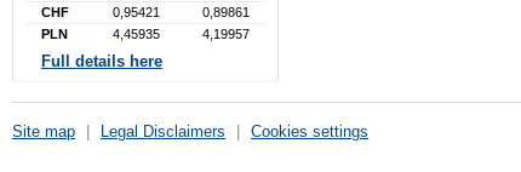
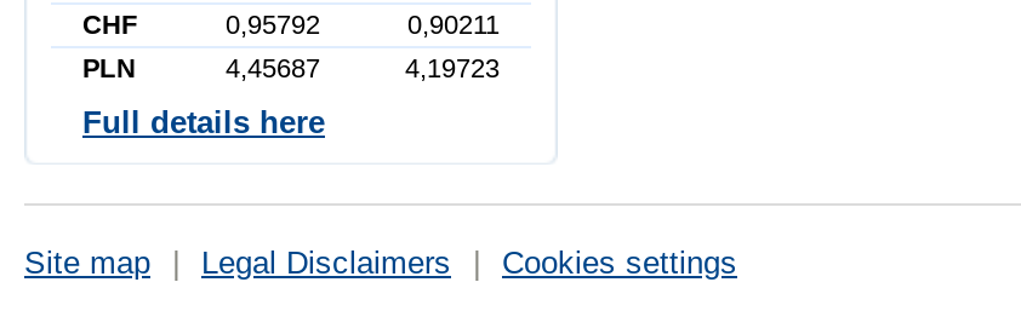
- 0,95421
+ 0,95792

- 0,89861
+ 0,90211

- 4,45935
+ 4,45687

- 4,19957
+ 4,19723
